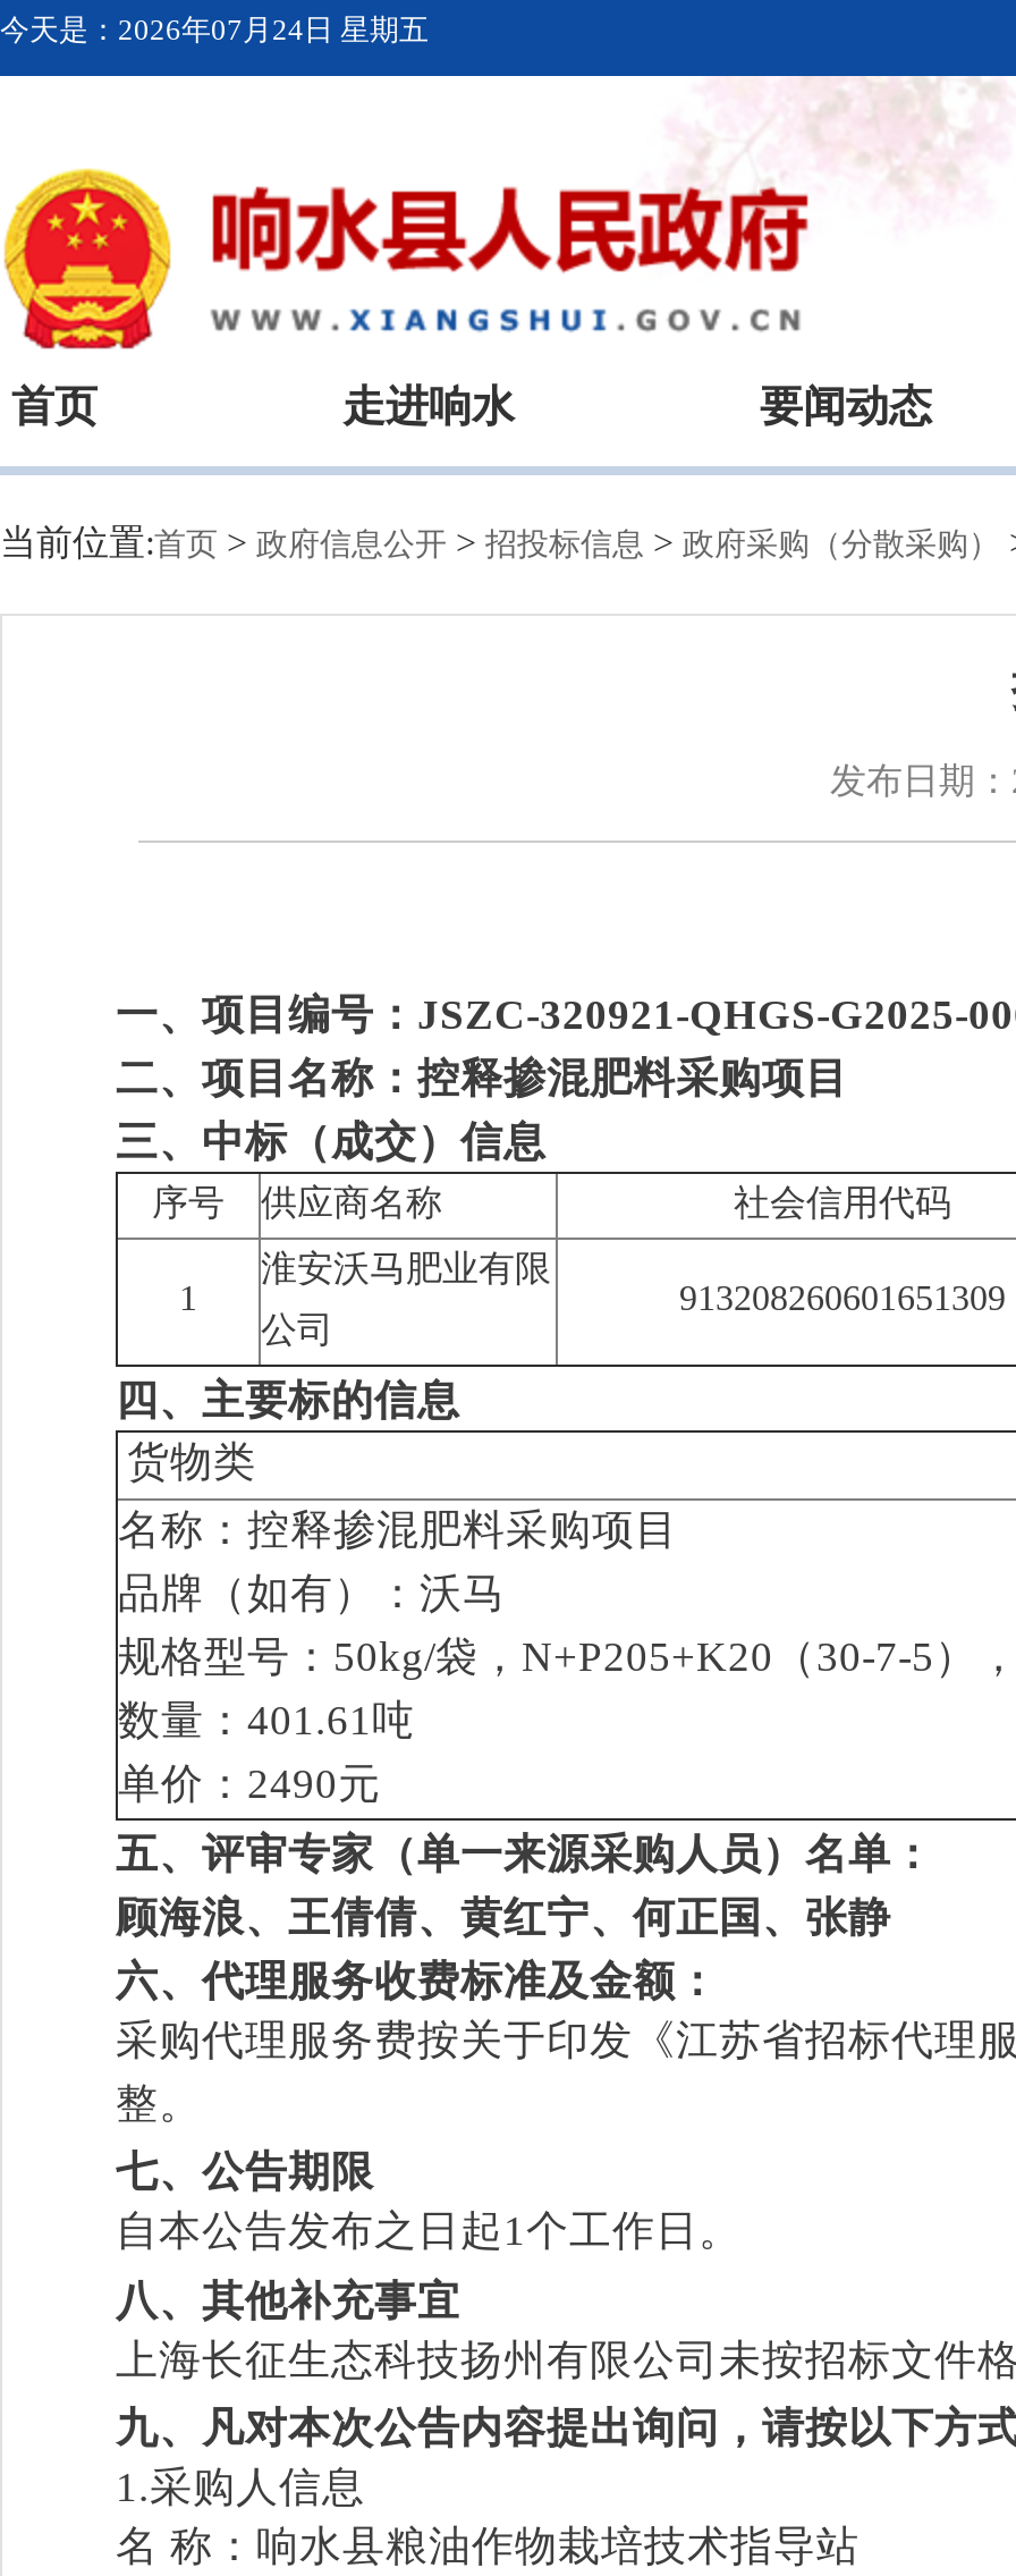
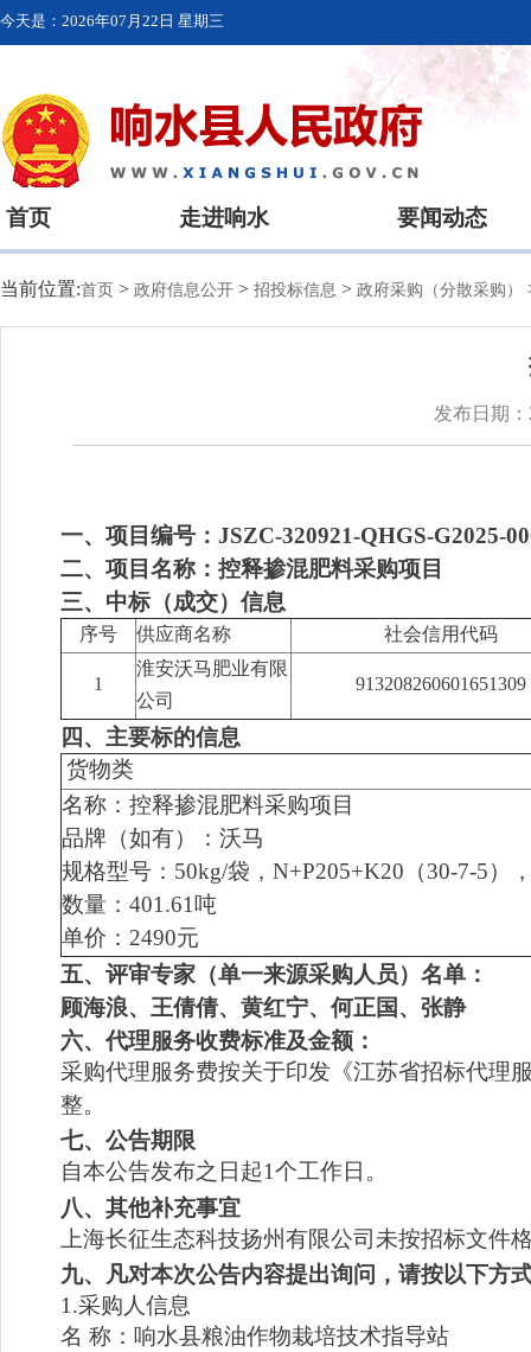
- 今天是：2026年07月24日 星期五
+ 今天是：2026年07月22日 星期三
